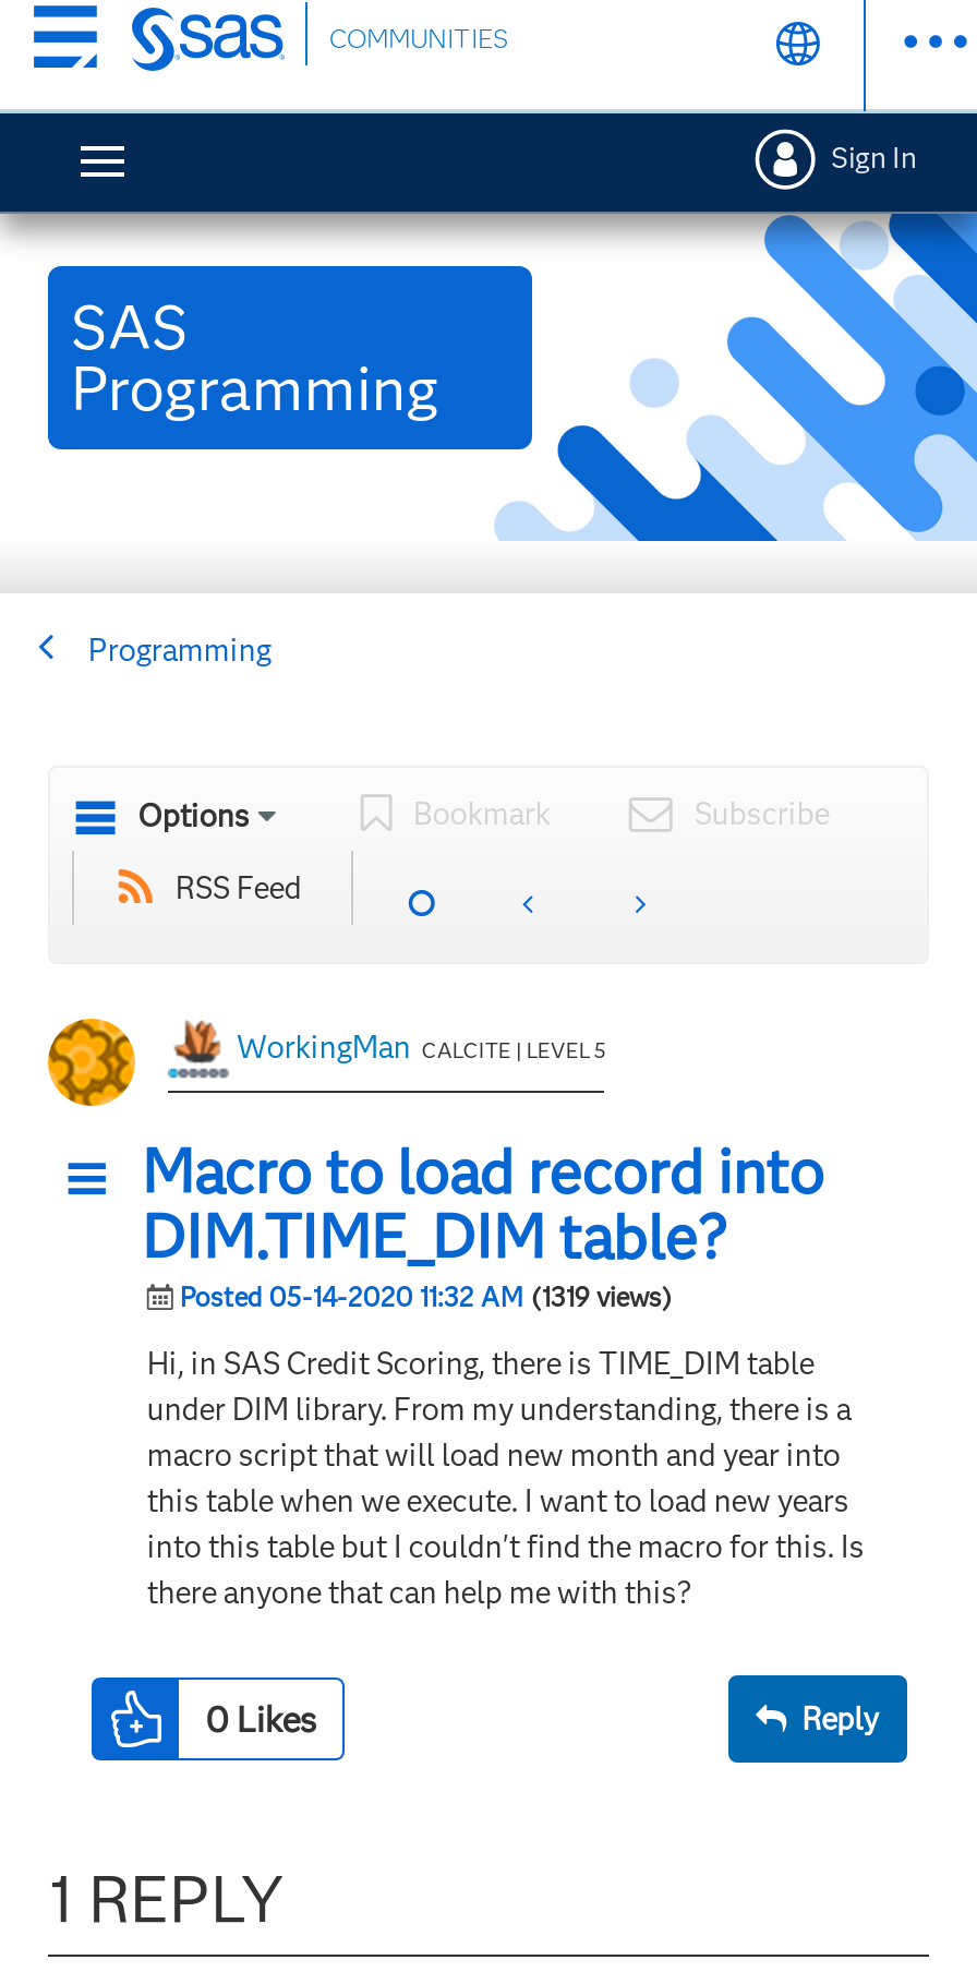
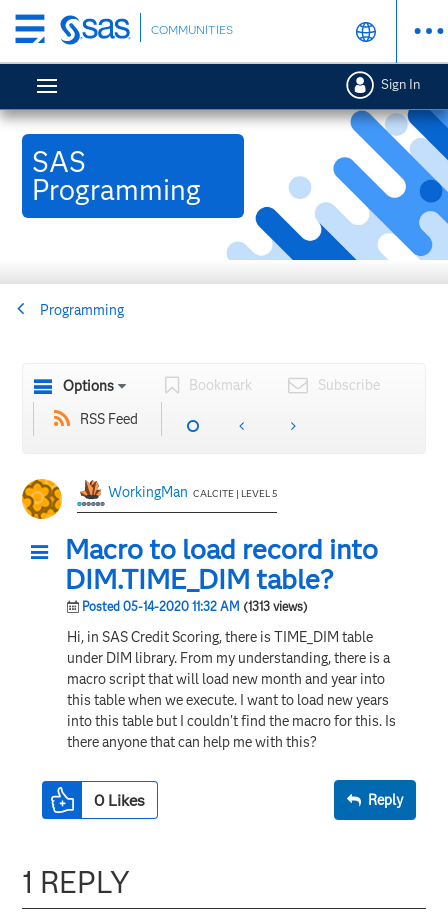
- Posted 05-14-2020 11:32 AM (1319 views)
+ Posted 05-14-2020 11:32 AM (1313 views)
